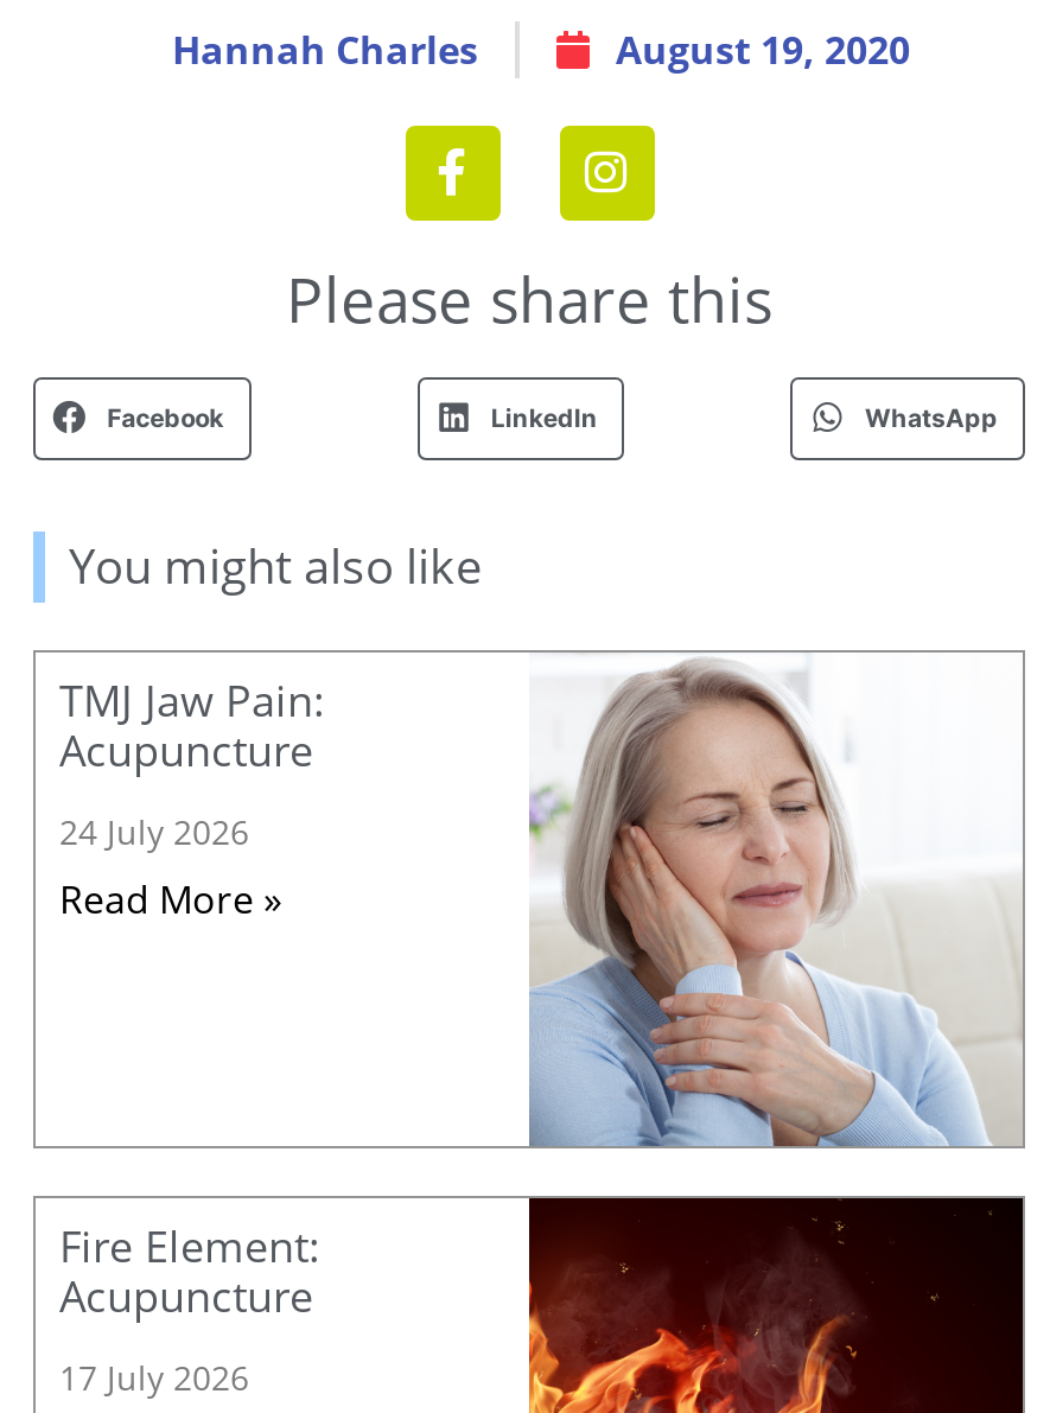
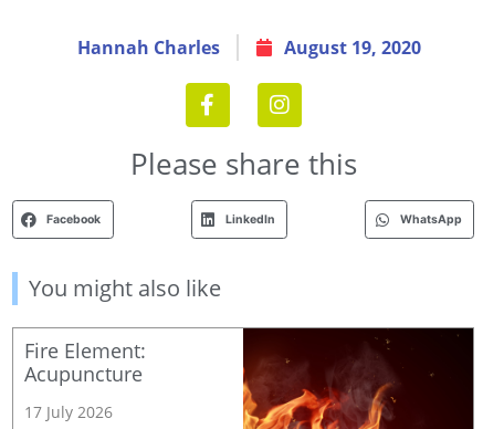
- [image]
- TMJ Jaw Pain:
- Acupuncture
- 24 July 2026
- Read More »
